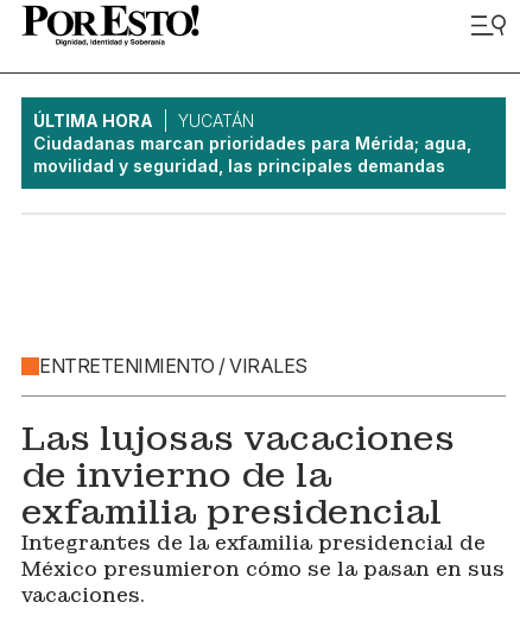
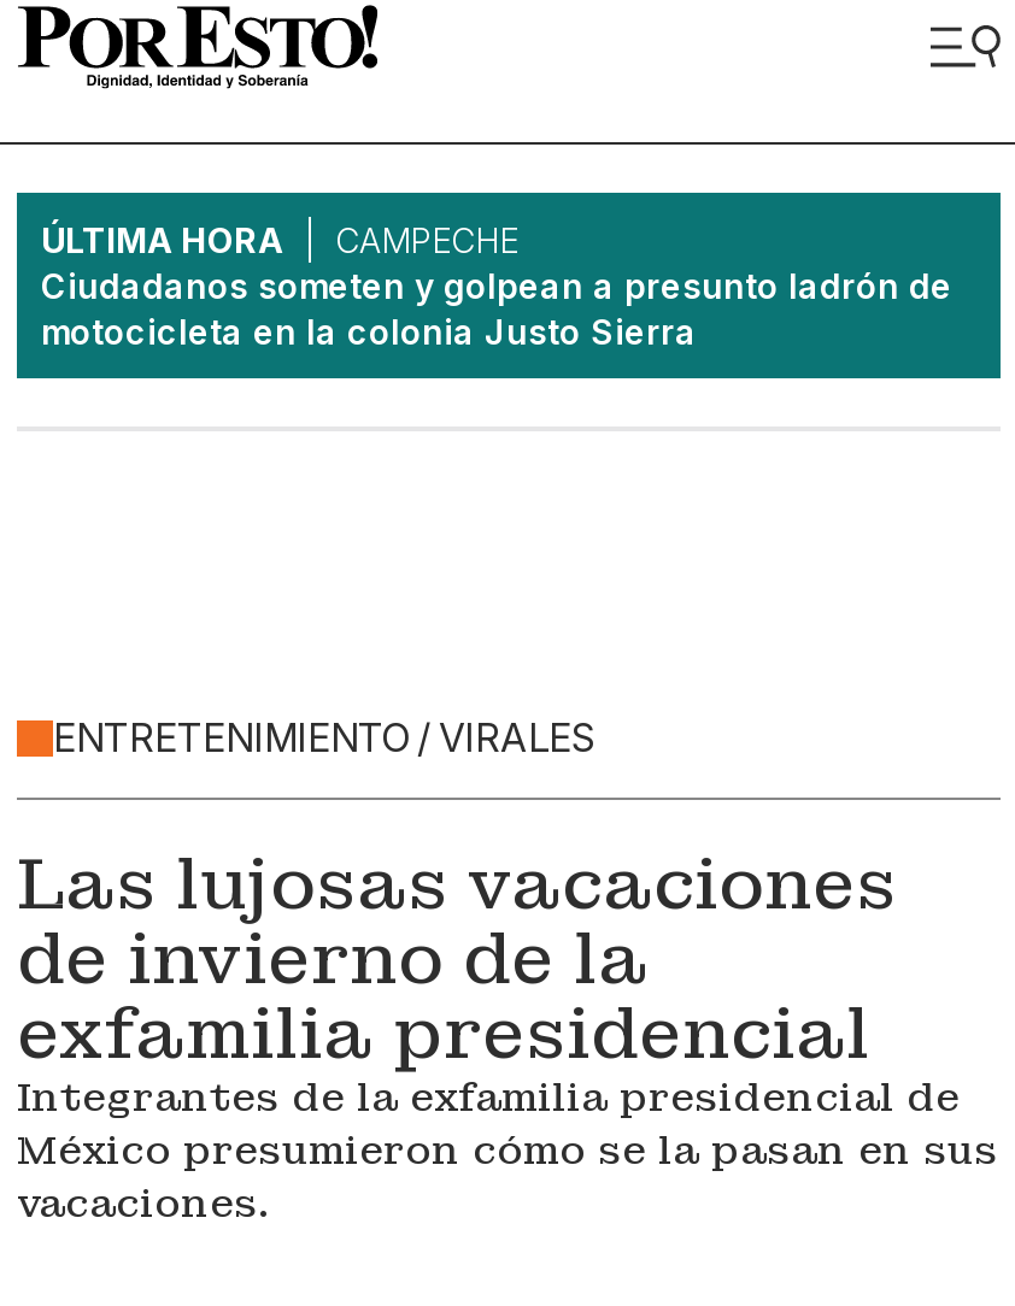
- YUCATÁN
- Ciudadanas marcan prioridades para Mérida; agua,
- movilidad y seguridad, las principales demandas
+ CAMPECHE
+ Ciudadanos someten y golpean a presunto ladrón de
+ motocicleta en la colonia Justo Sierra
